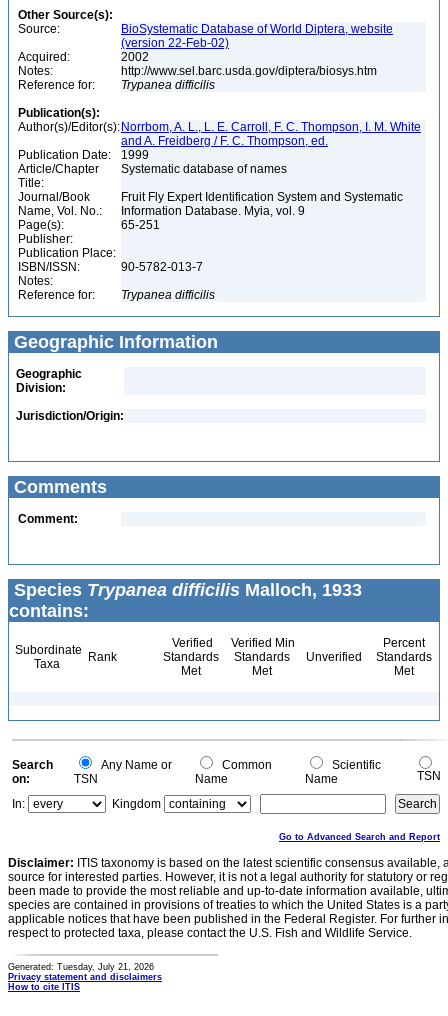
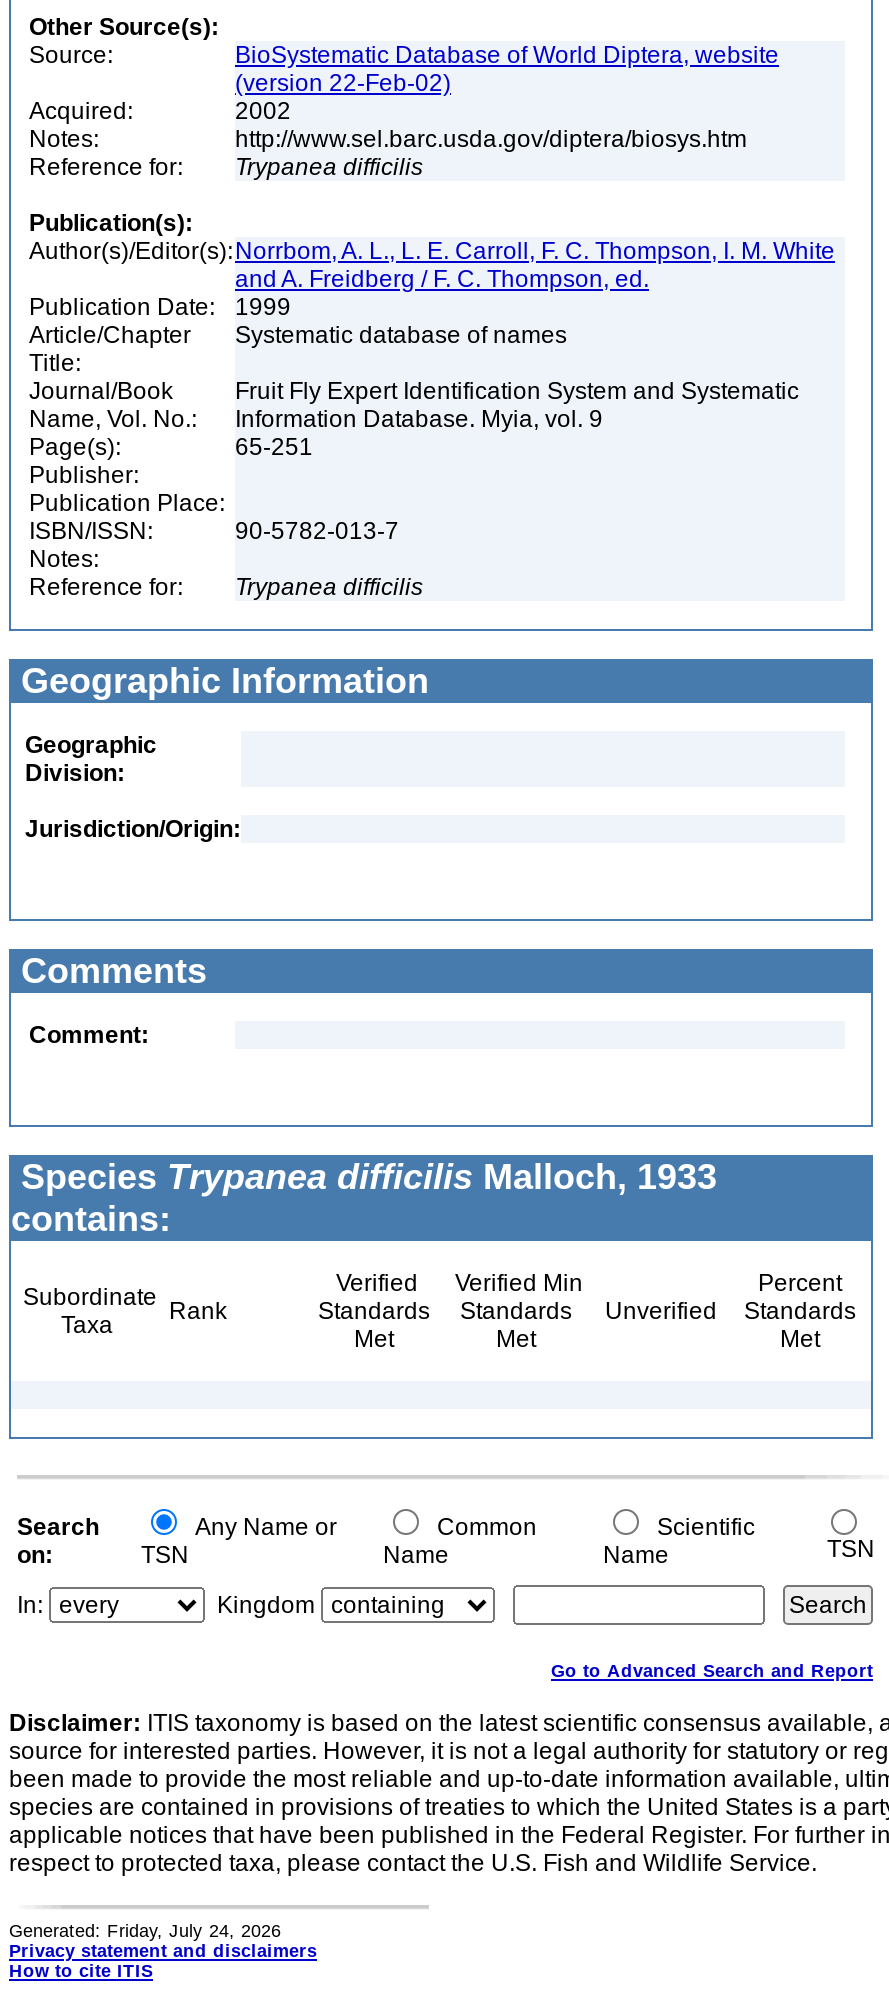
- Generated: Tuesday, July 21, 2026
+ Generated: Friday, July 24, 2026
